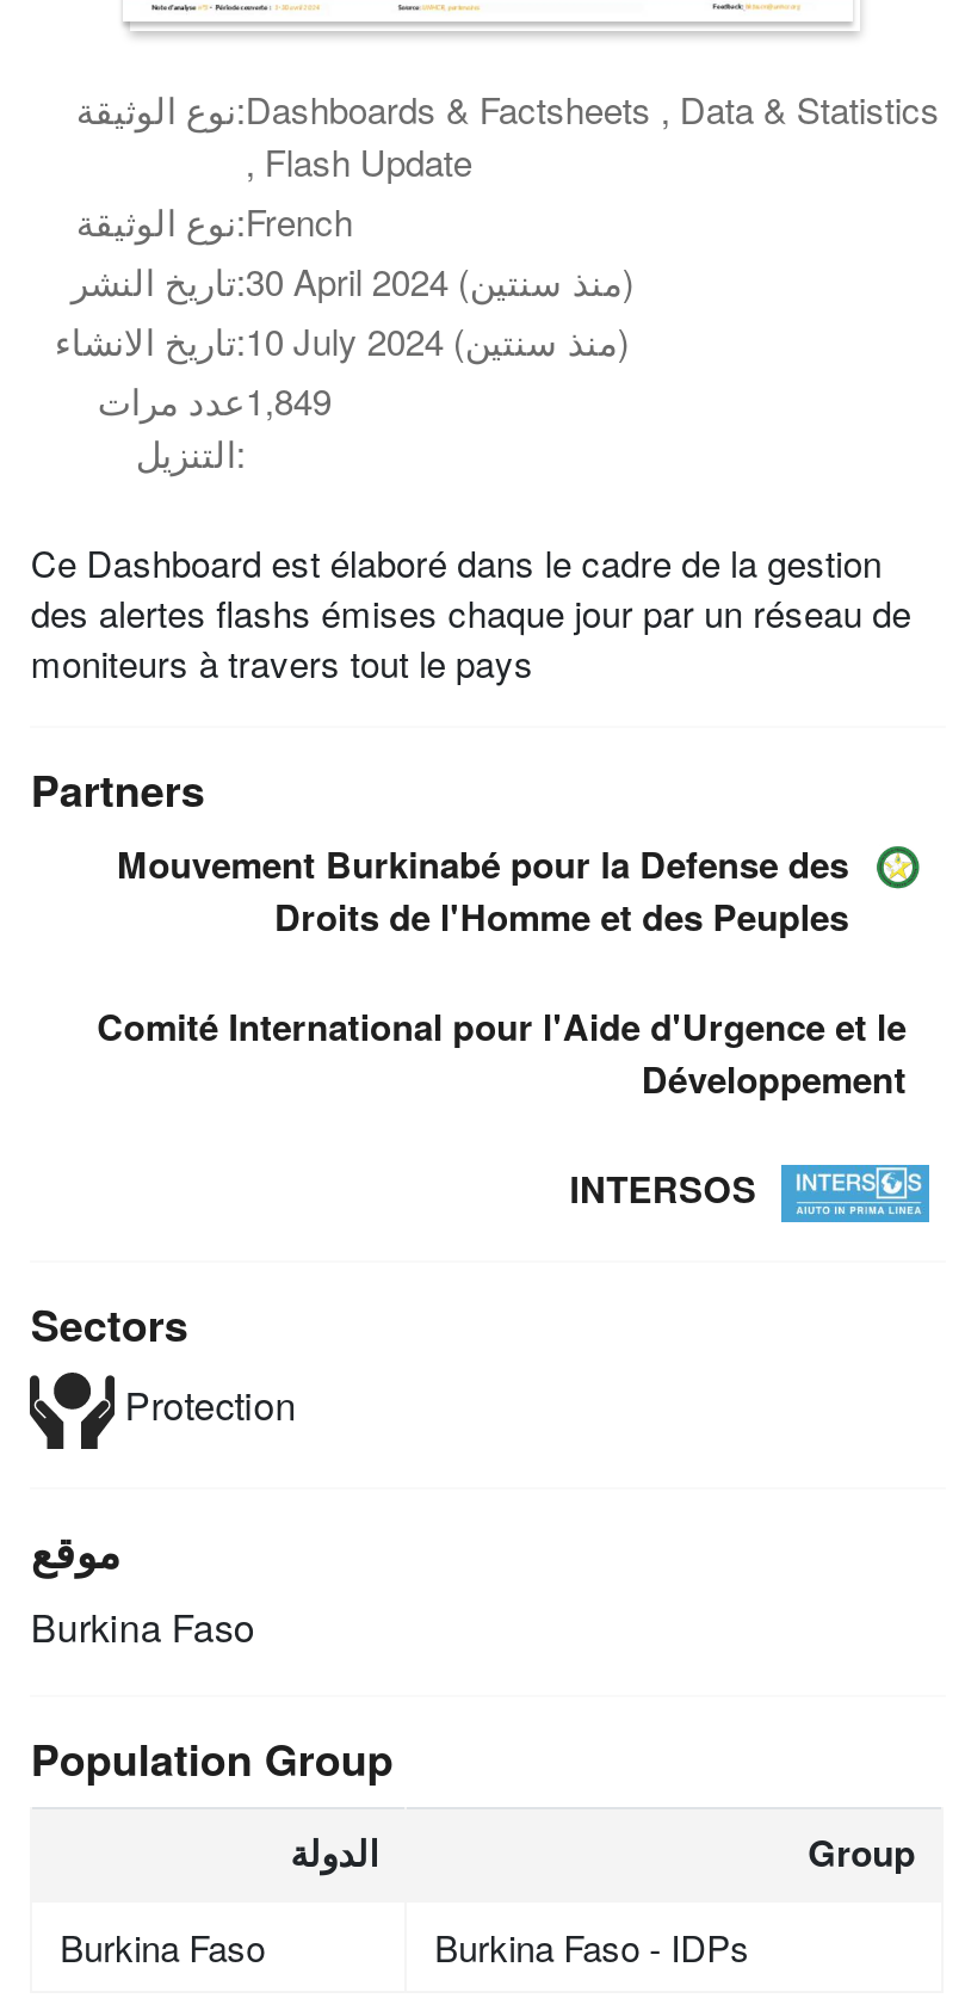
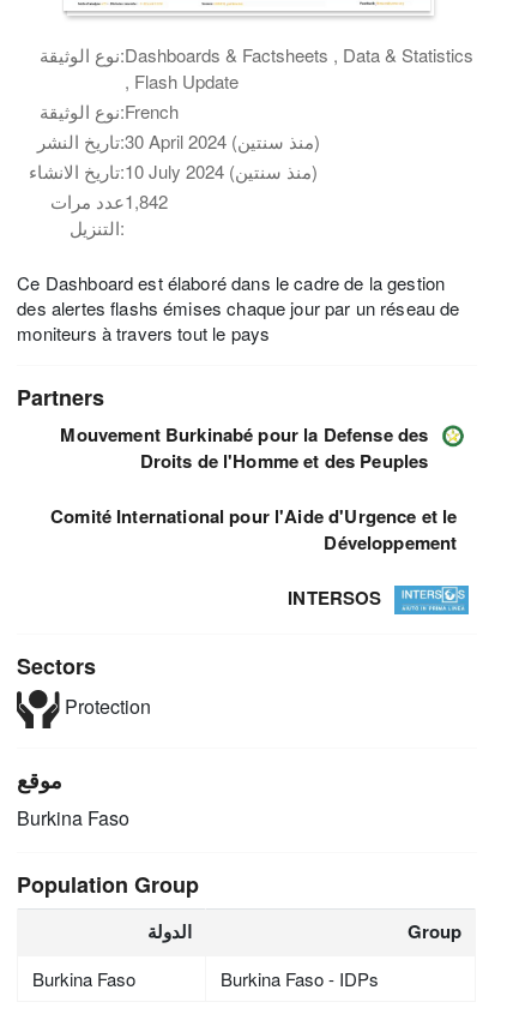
- 1,849 عدد مرات
+ 1,842 عدد مرات
